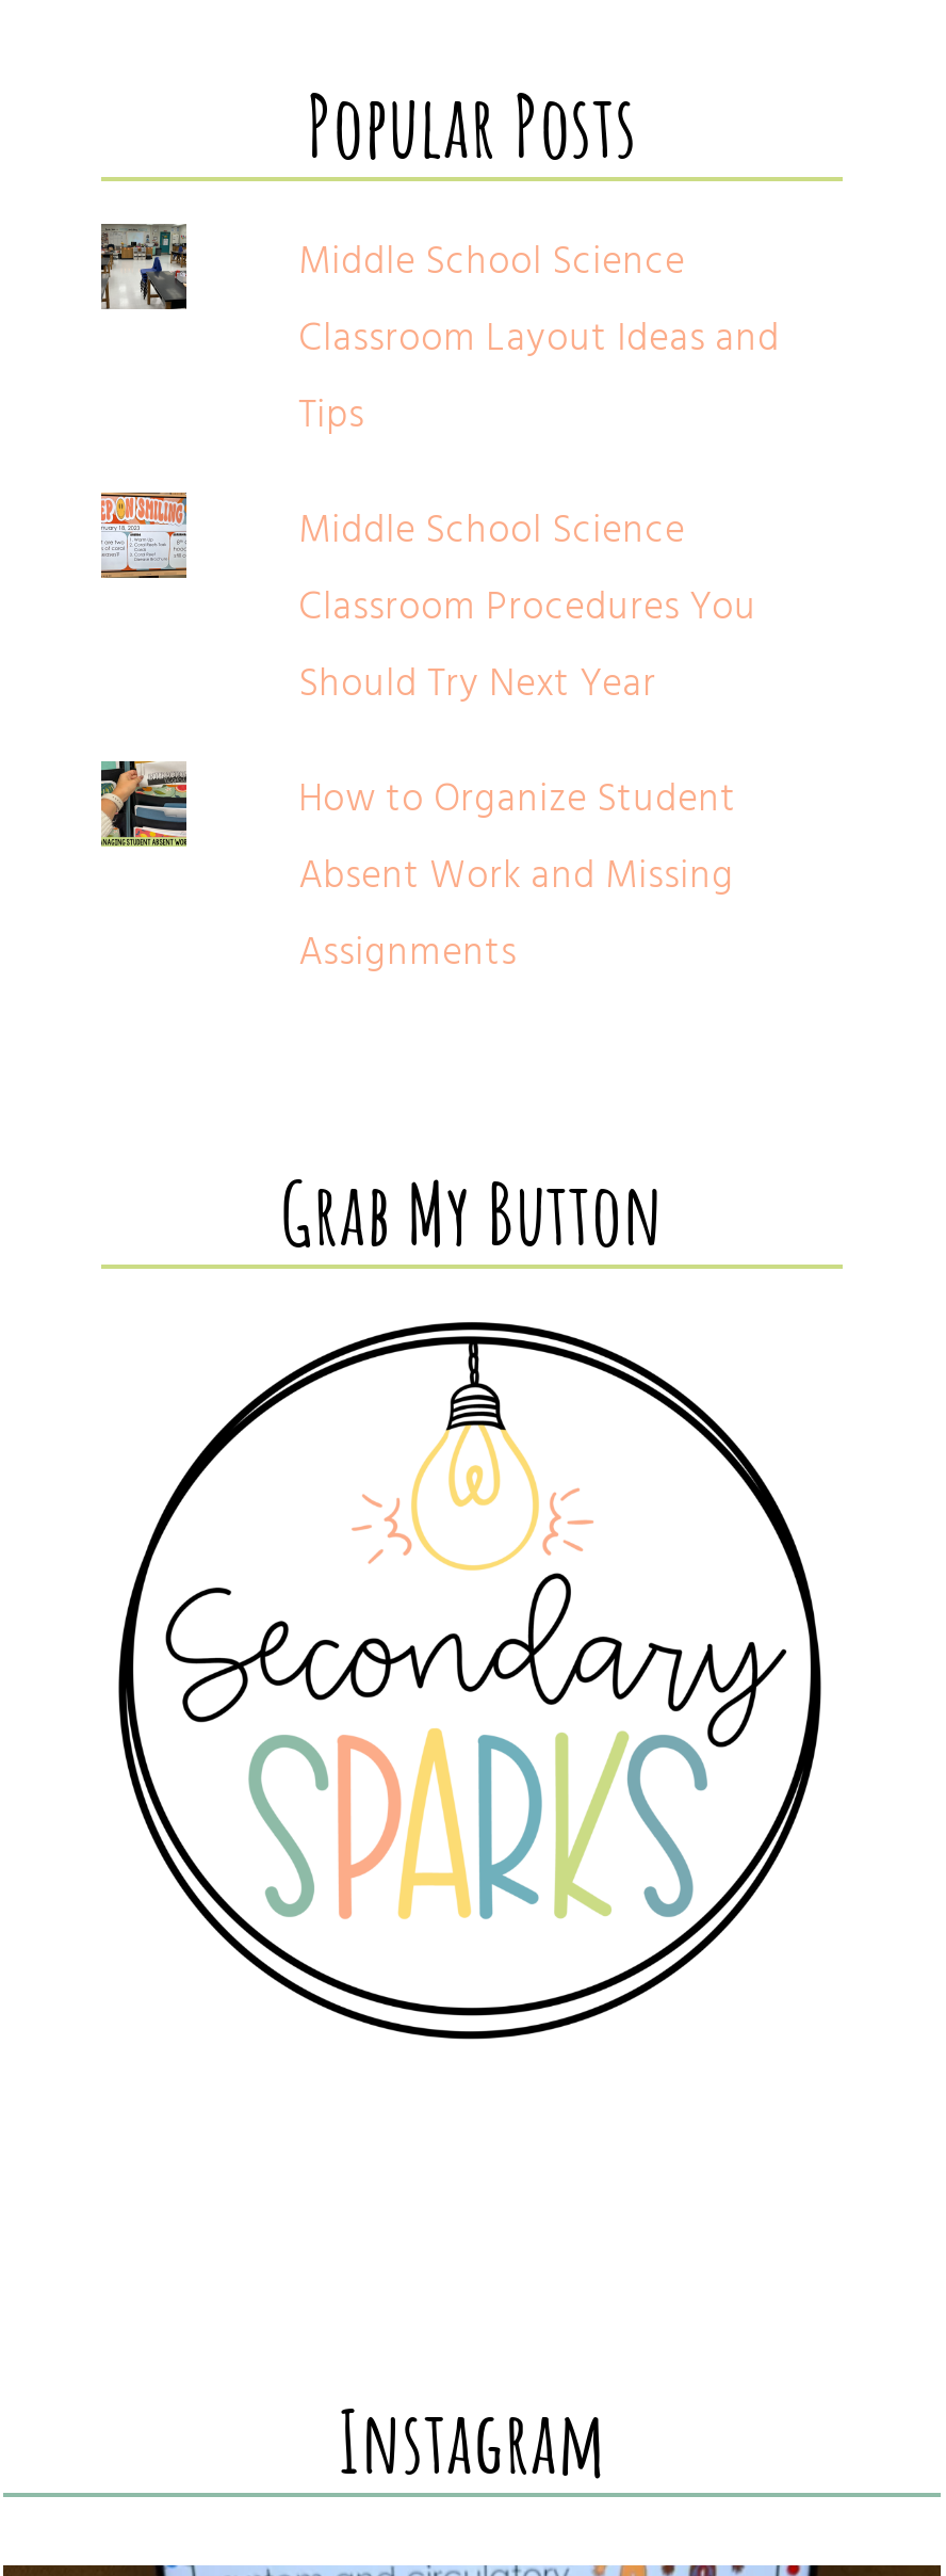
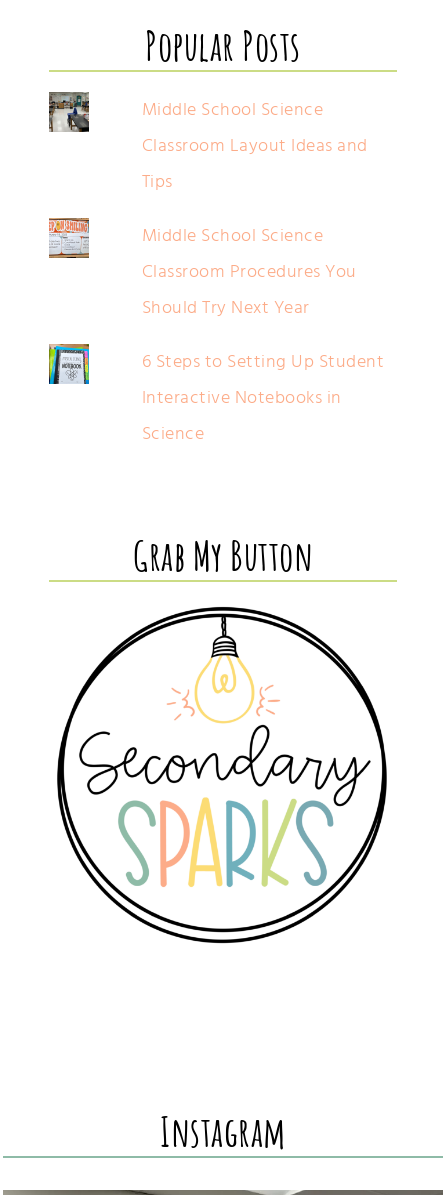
- [image]
+ [image]

- How to Organize Student
- Absent Work and Missing
- Assignments
+ 6 Steps to Setting Up Student
+ Interactive Notebooks in
+ Science
